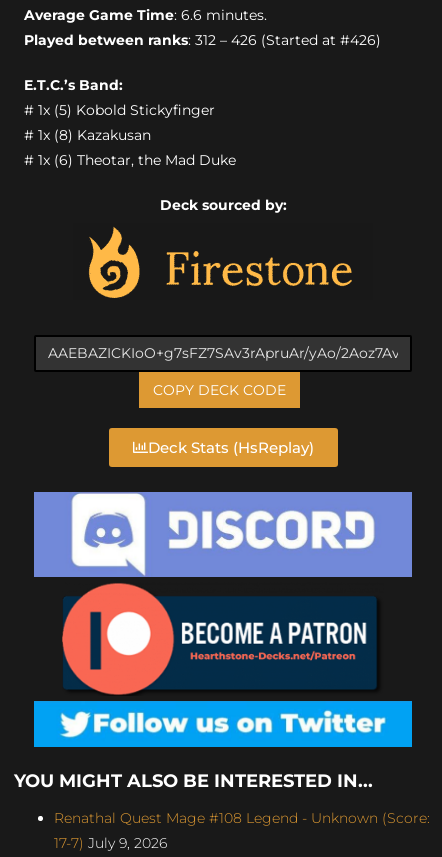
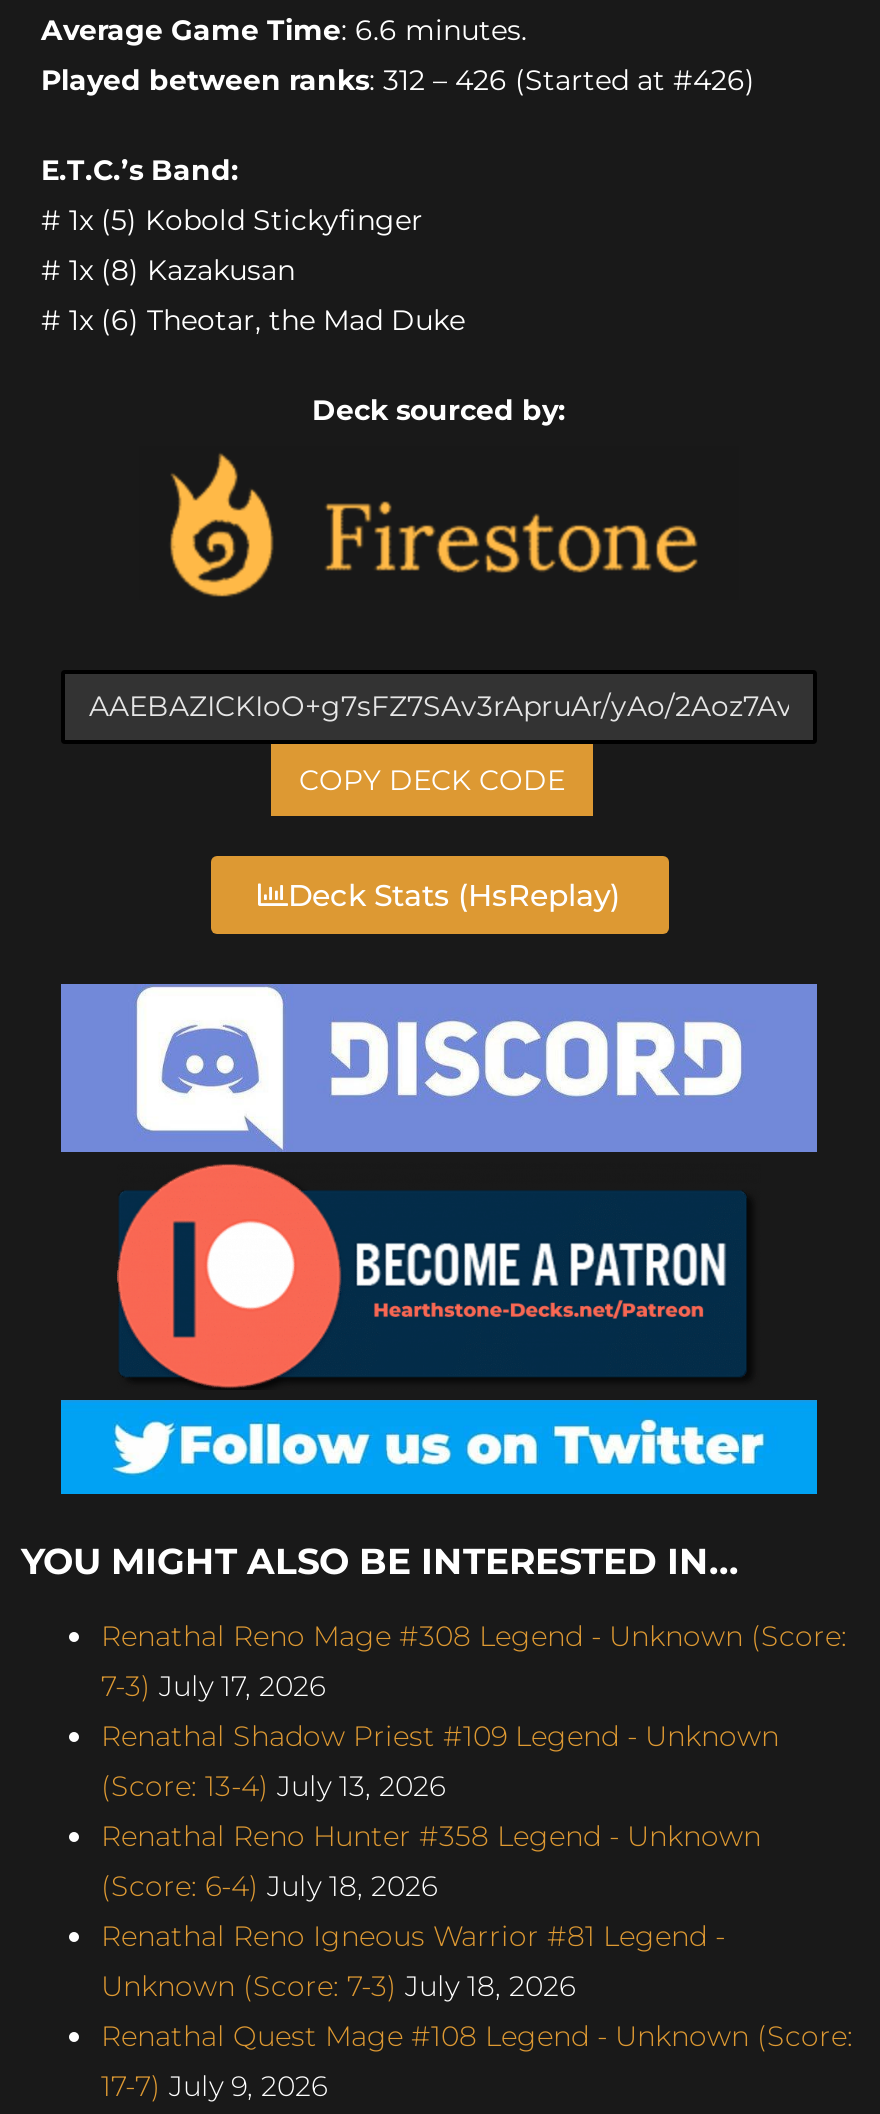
+ Renathal Reno Mage #308 Legend - Unknown (Score:
+ 7-3) July 17, 2026
+ Renathal Shadow Priest #109 Legend - Unknown
+ (Score: 13-4) July 13, 2026
+ Renathal Reno Hunter #358 Legend - Unknown
+ (Score: 6-4) July 18, 2026
+ Renathal Reno Igneous Warrior #81 Legend -
+ Unknown (Score: 7-3) July 18, 2026
